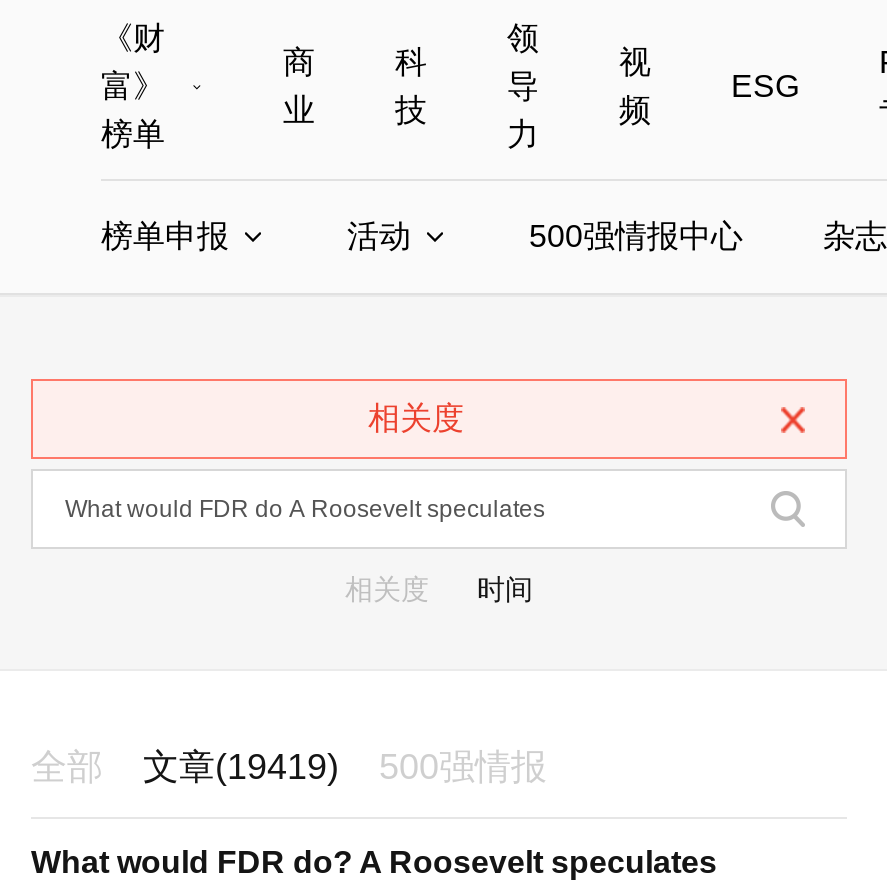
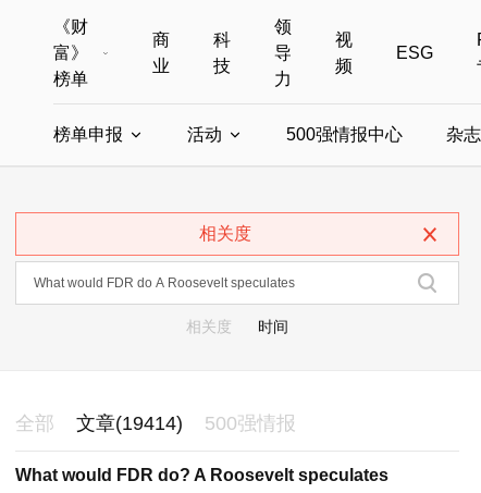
- 全部 文章(19419) 500强情报
+ 全部 文章(19414) 500强情报
